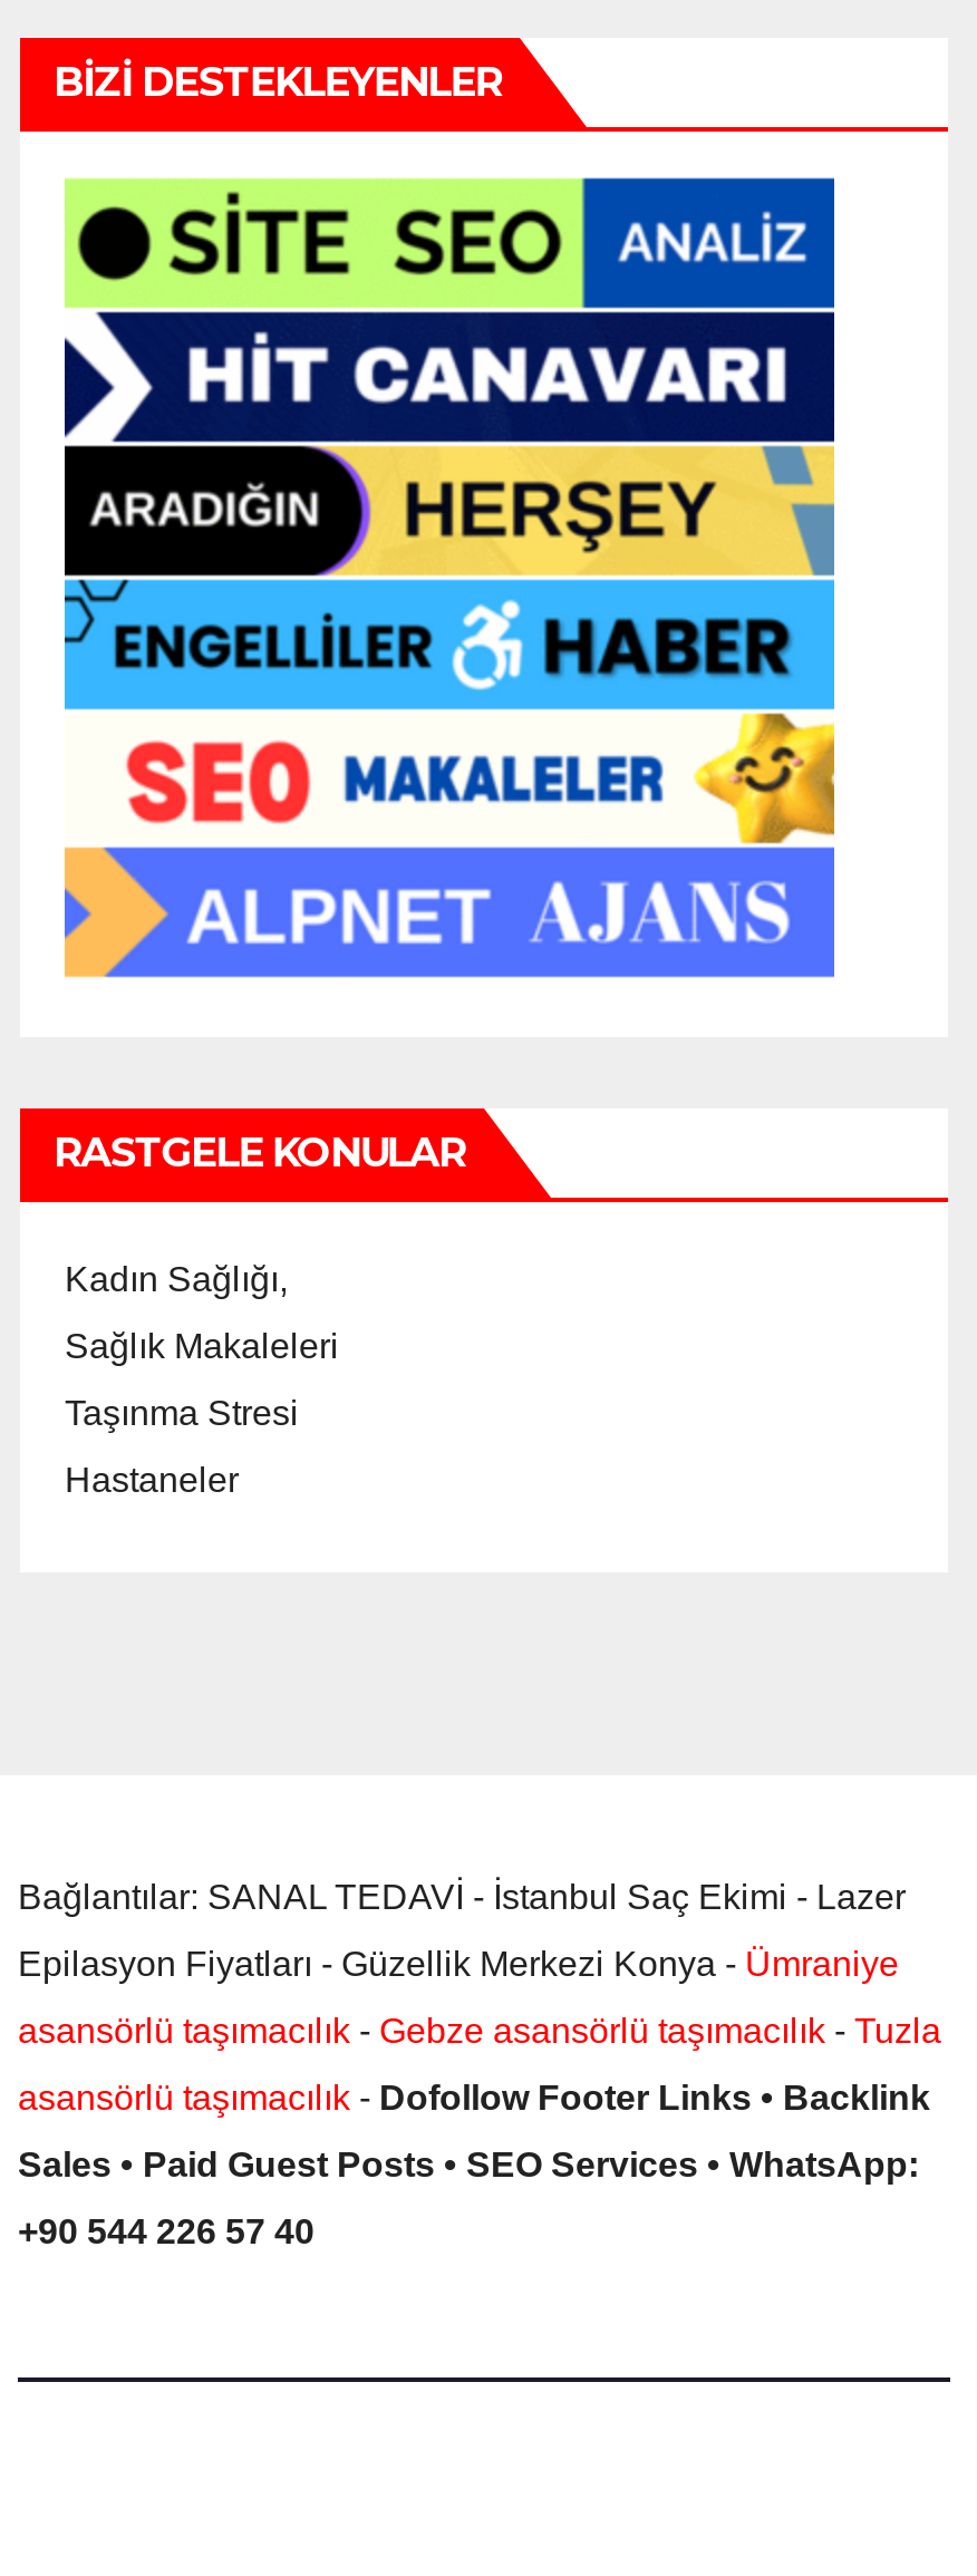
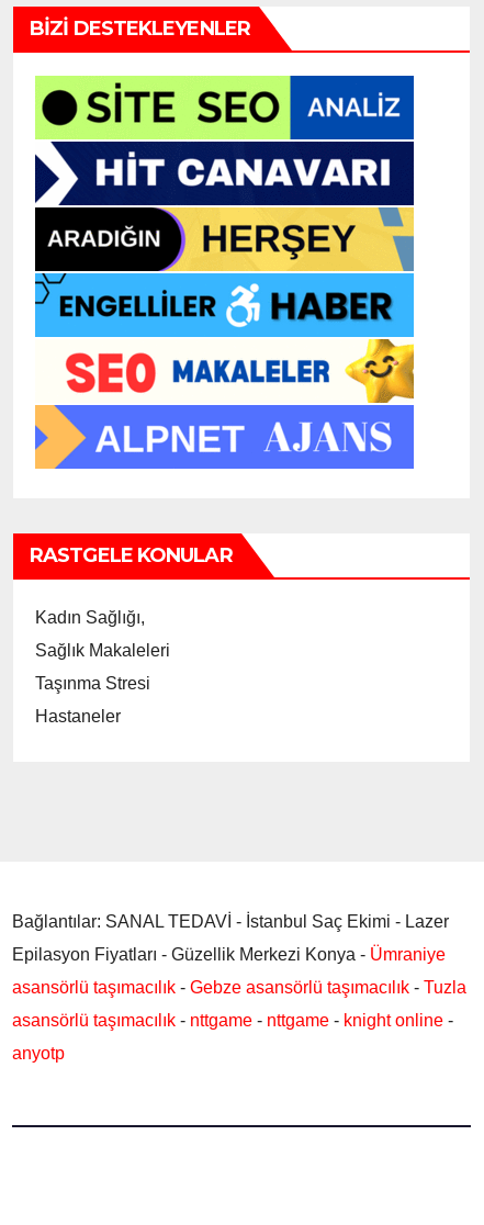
- asansörlü taşımacılık - Dofollow Footer Links • Backlink
- Sales • Paid Guest Posts • SEO Services • WhatsApp:
- +90 544 226 57 40
+ asansörlü taşımacılık - nttgame - nttgame - knight online -
+ anyotp
